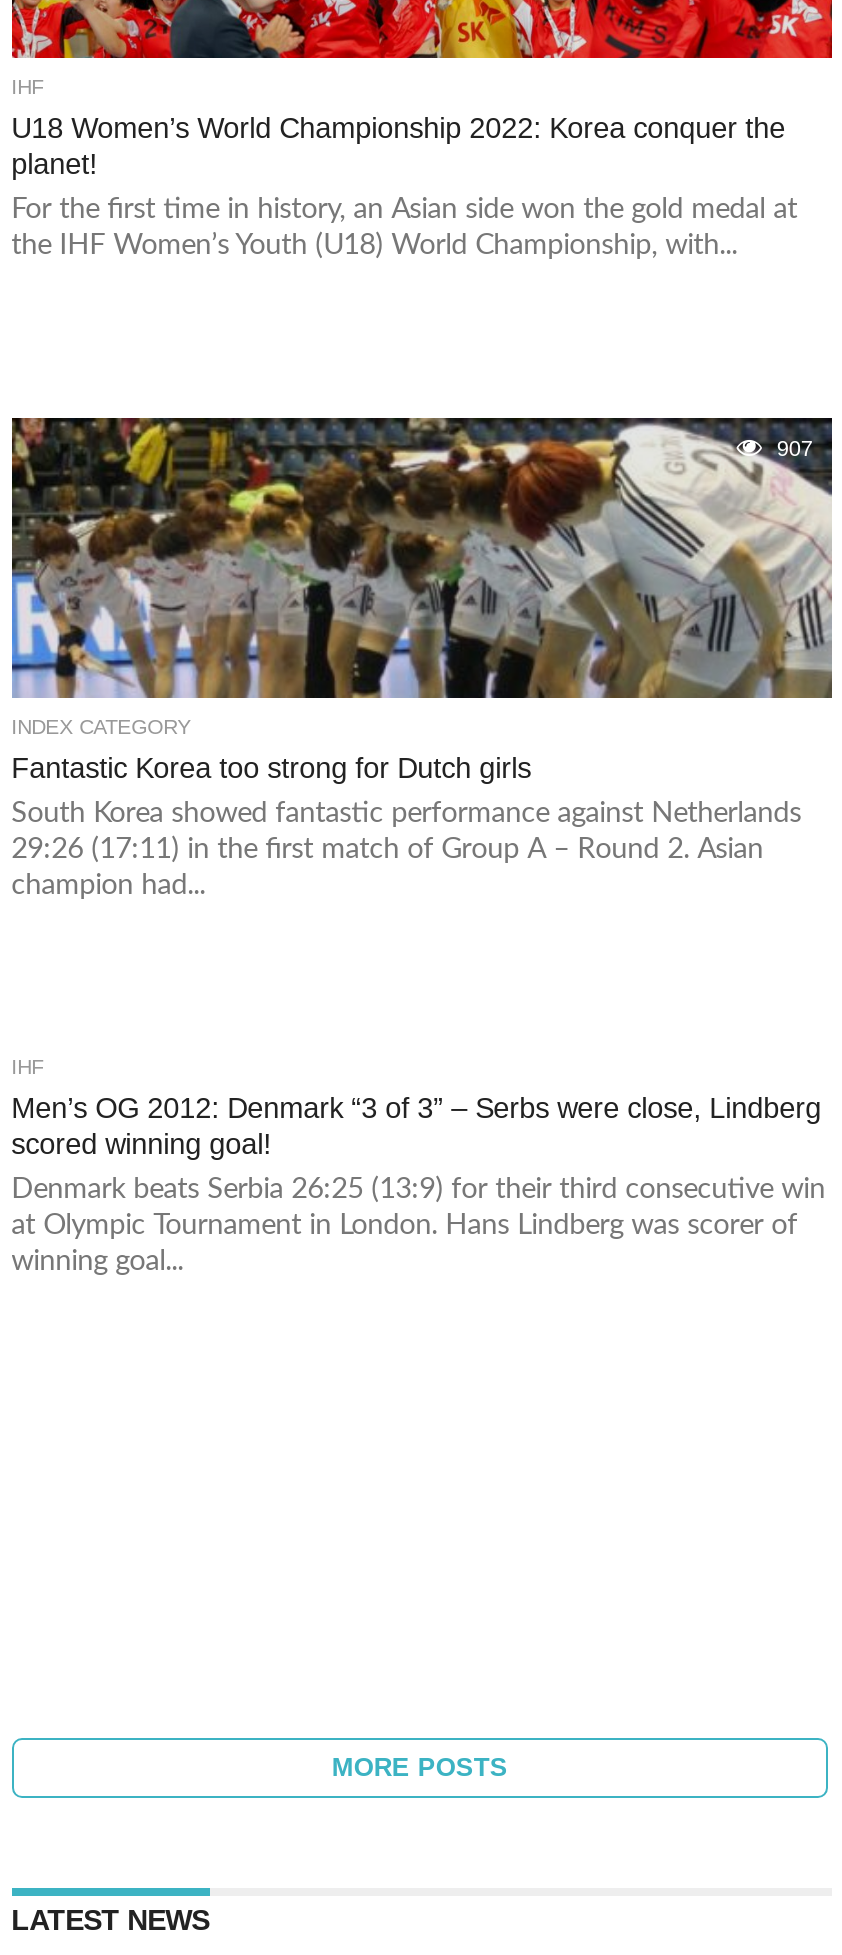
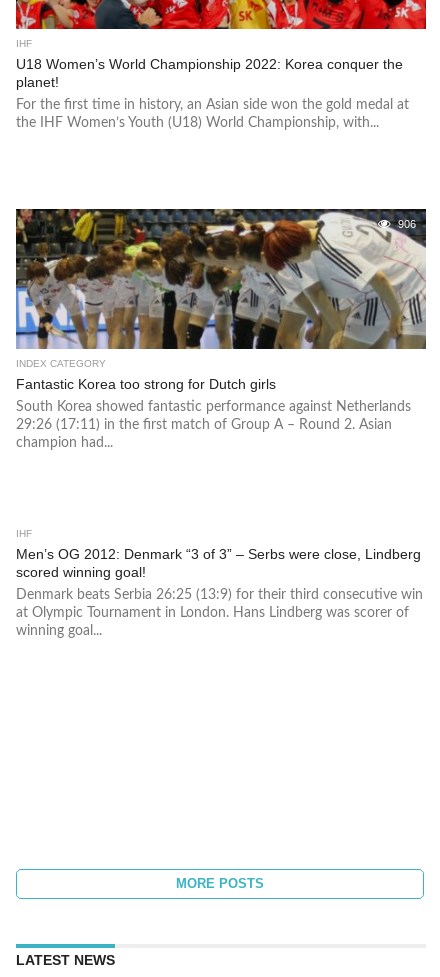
- 907
+ 906
